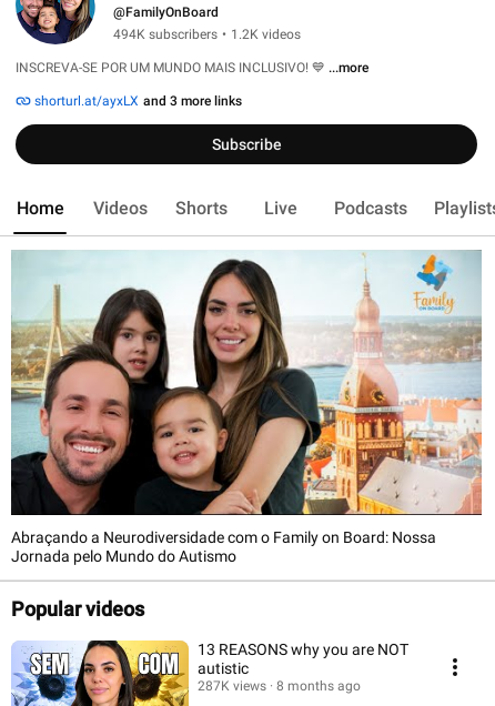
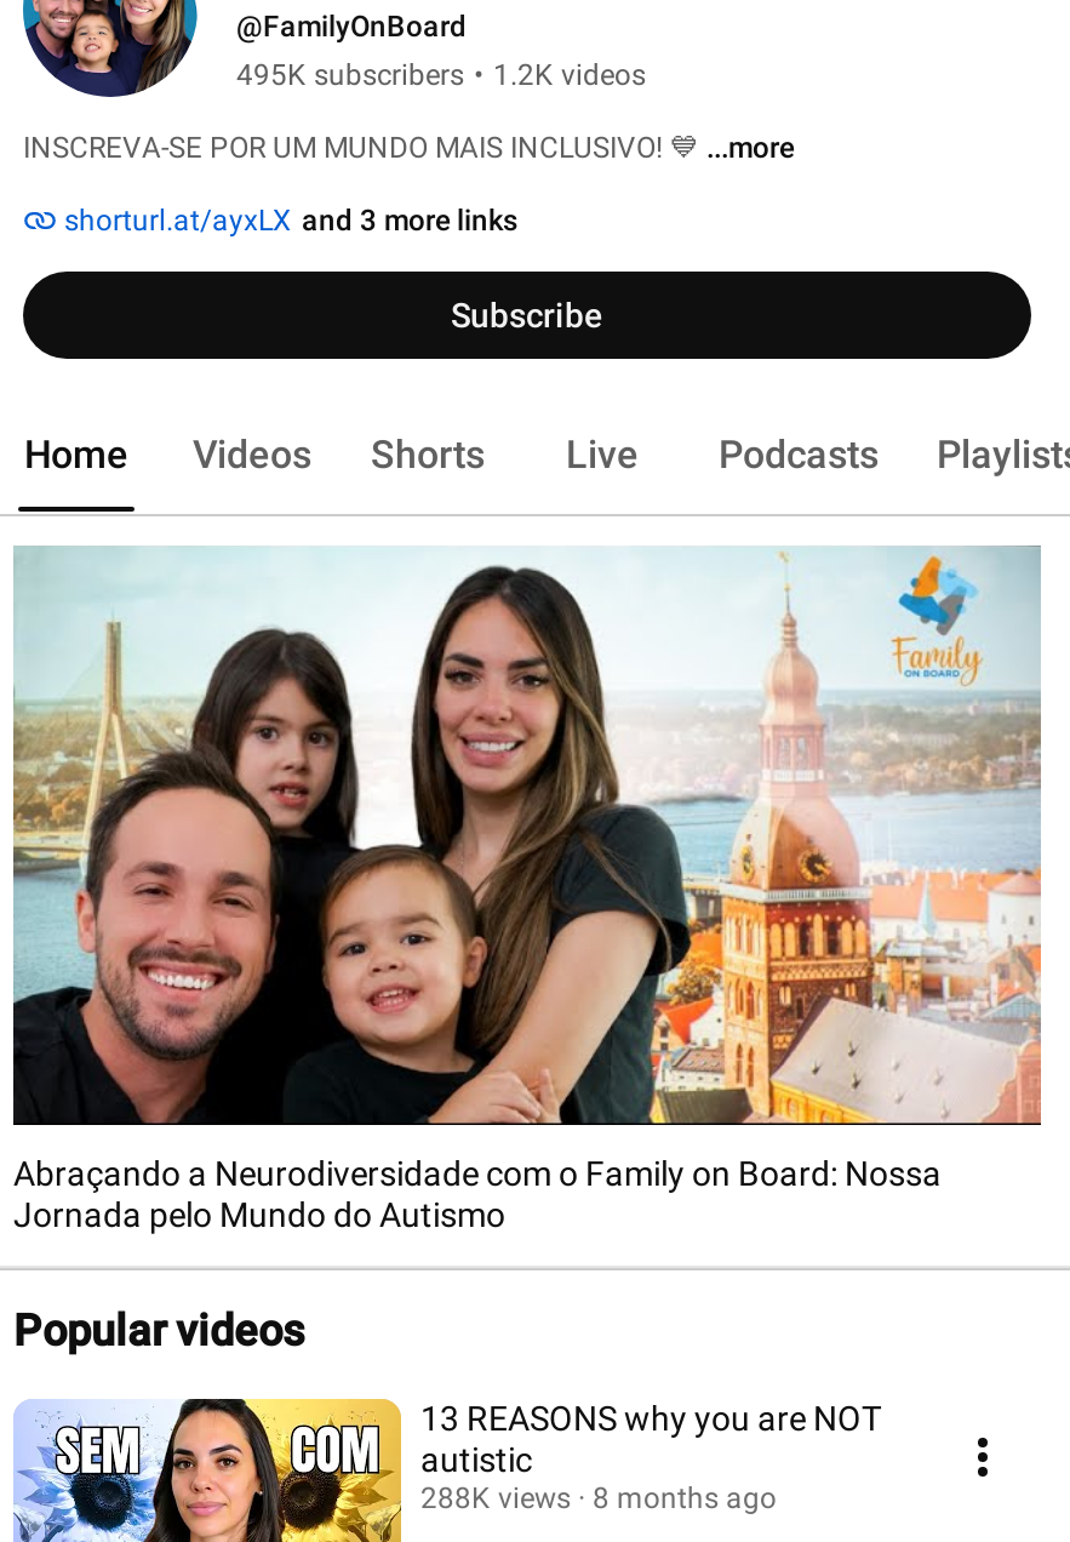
- 494K subscribers • 1.2K videos
+ 495K subscribers • 1.2K videos

- 287K views 8 months ago
+ 288K views 8 months ago
